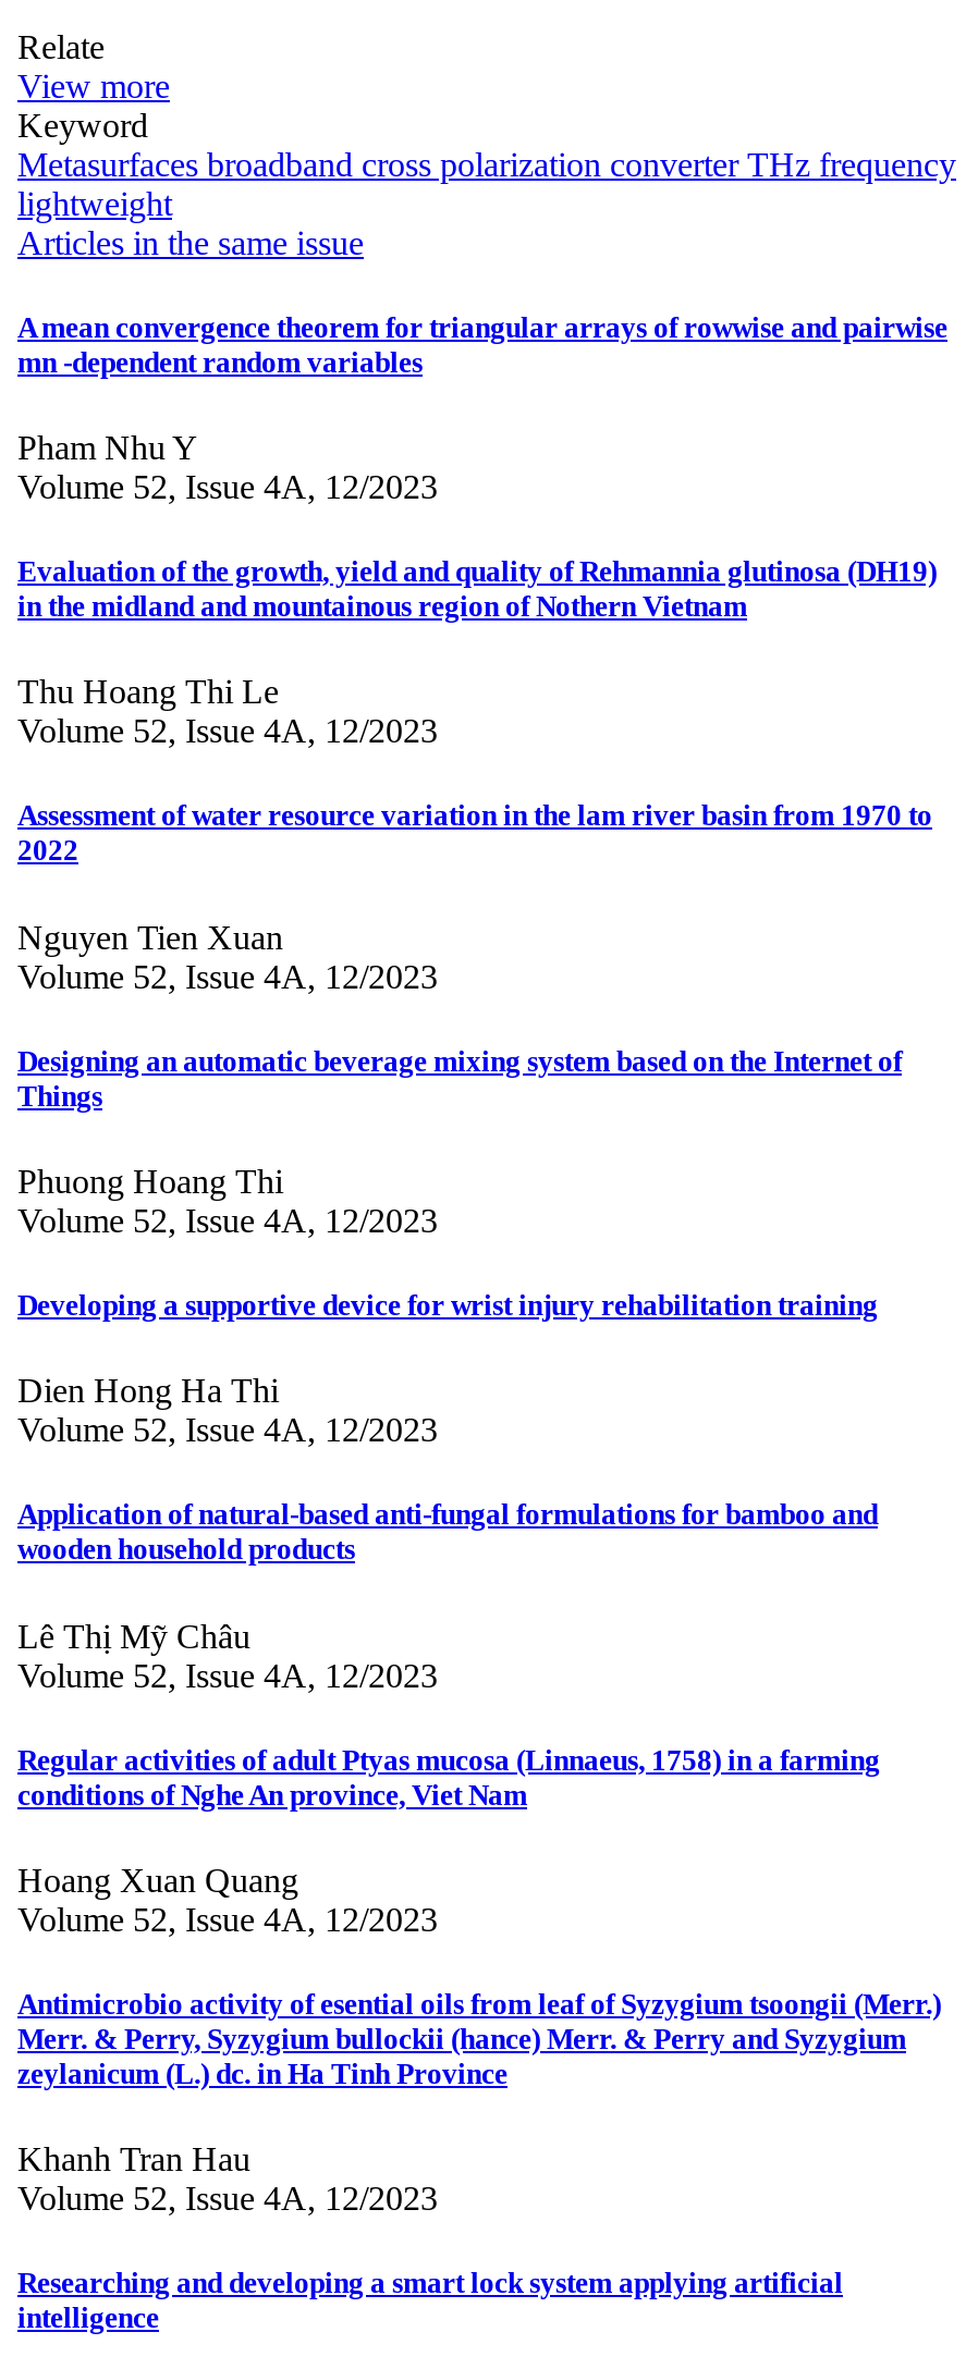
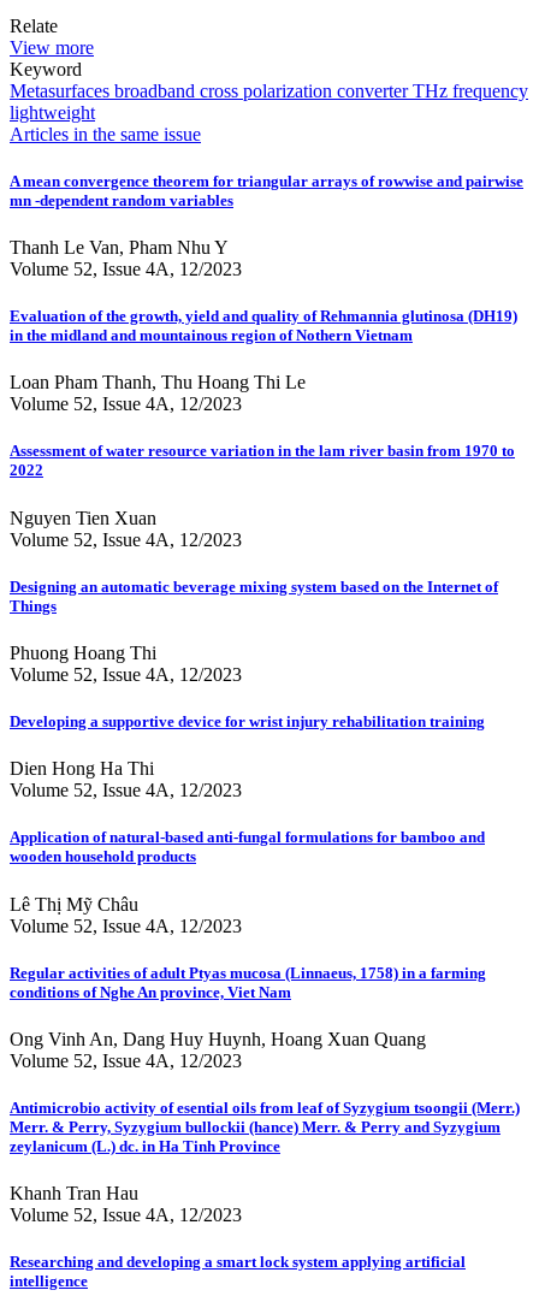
- Pham Nhu Y
+ Thanh Le Van, Pham Nhu Y

- Thu Hoang Thi Le
+ Loan Pham Thanh, Thu Hoang Thi Le

- Hoang Xuan Quang
+ Ong Vinh An, Dang Huy Huynh, Hoang Xuan Quang
